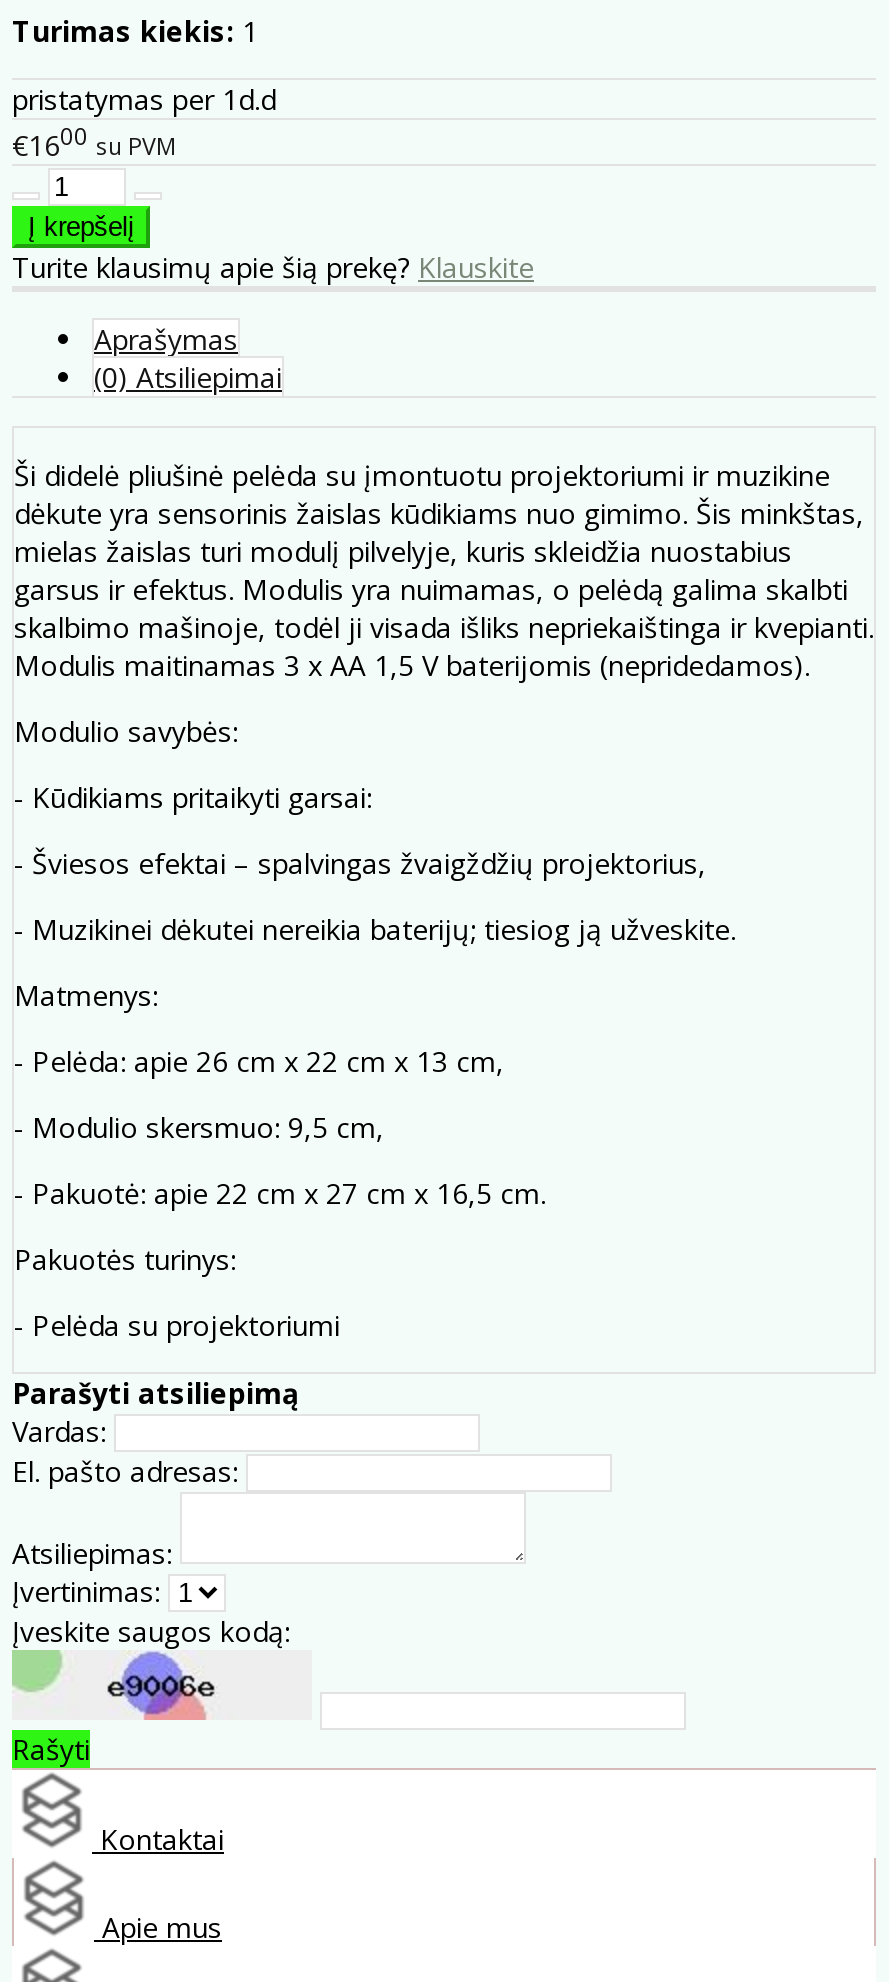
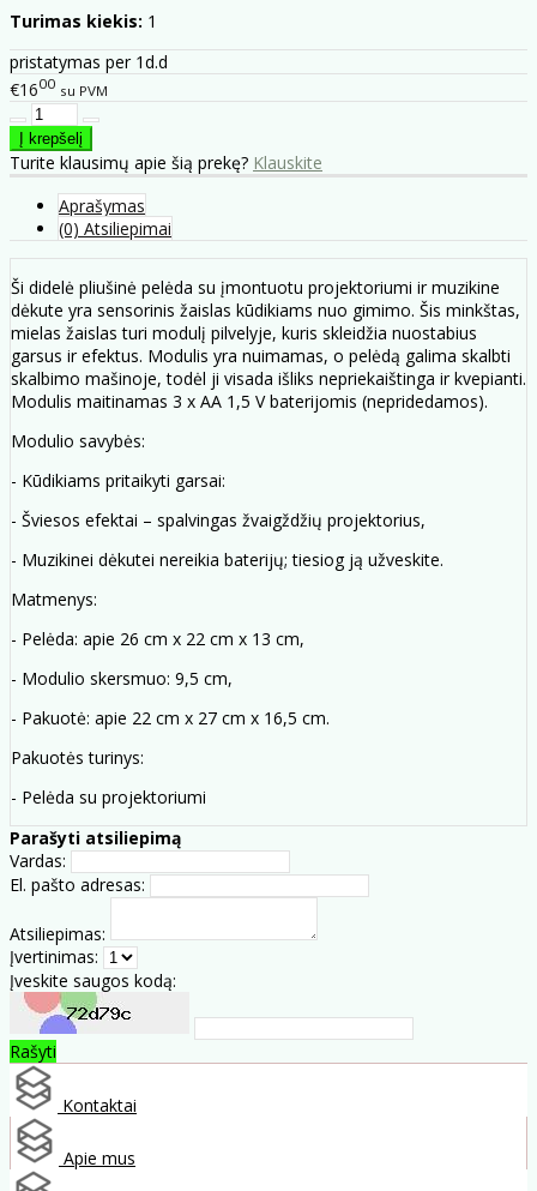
- [image]
+ [image]
